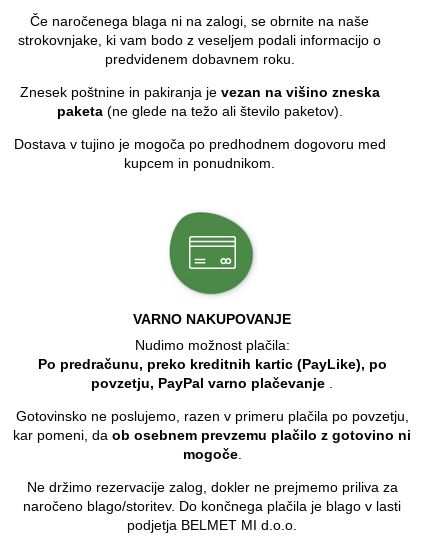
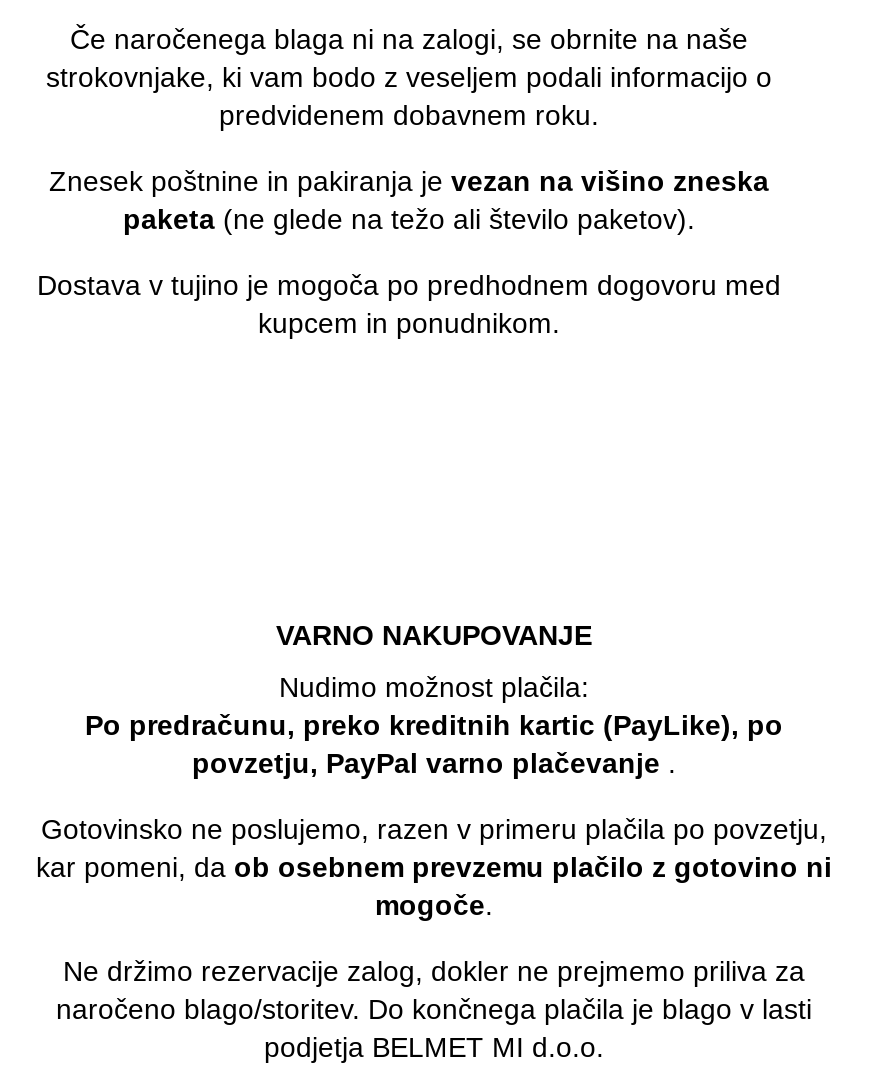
- [image]
